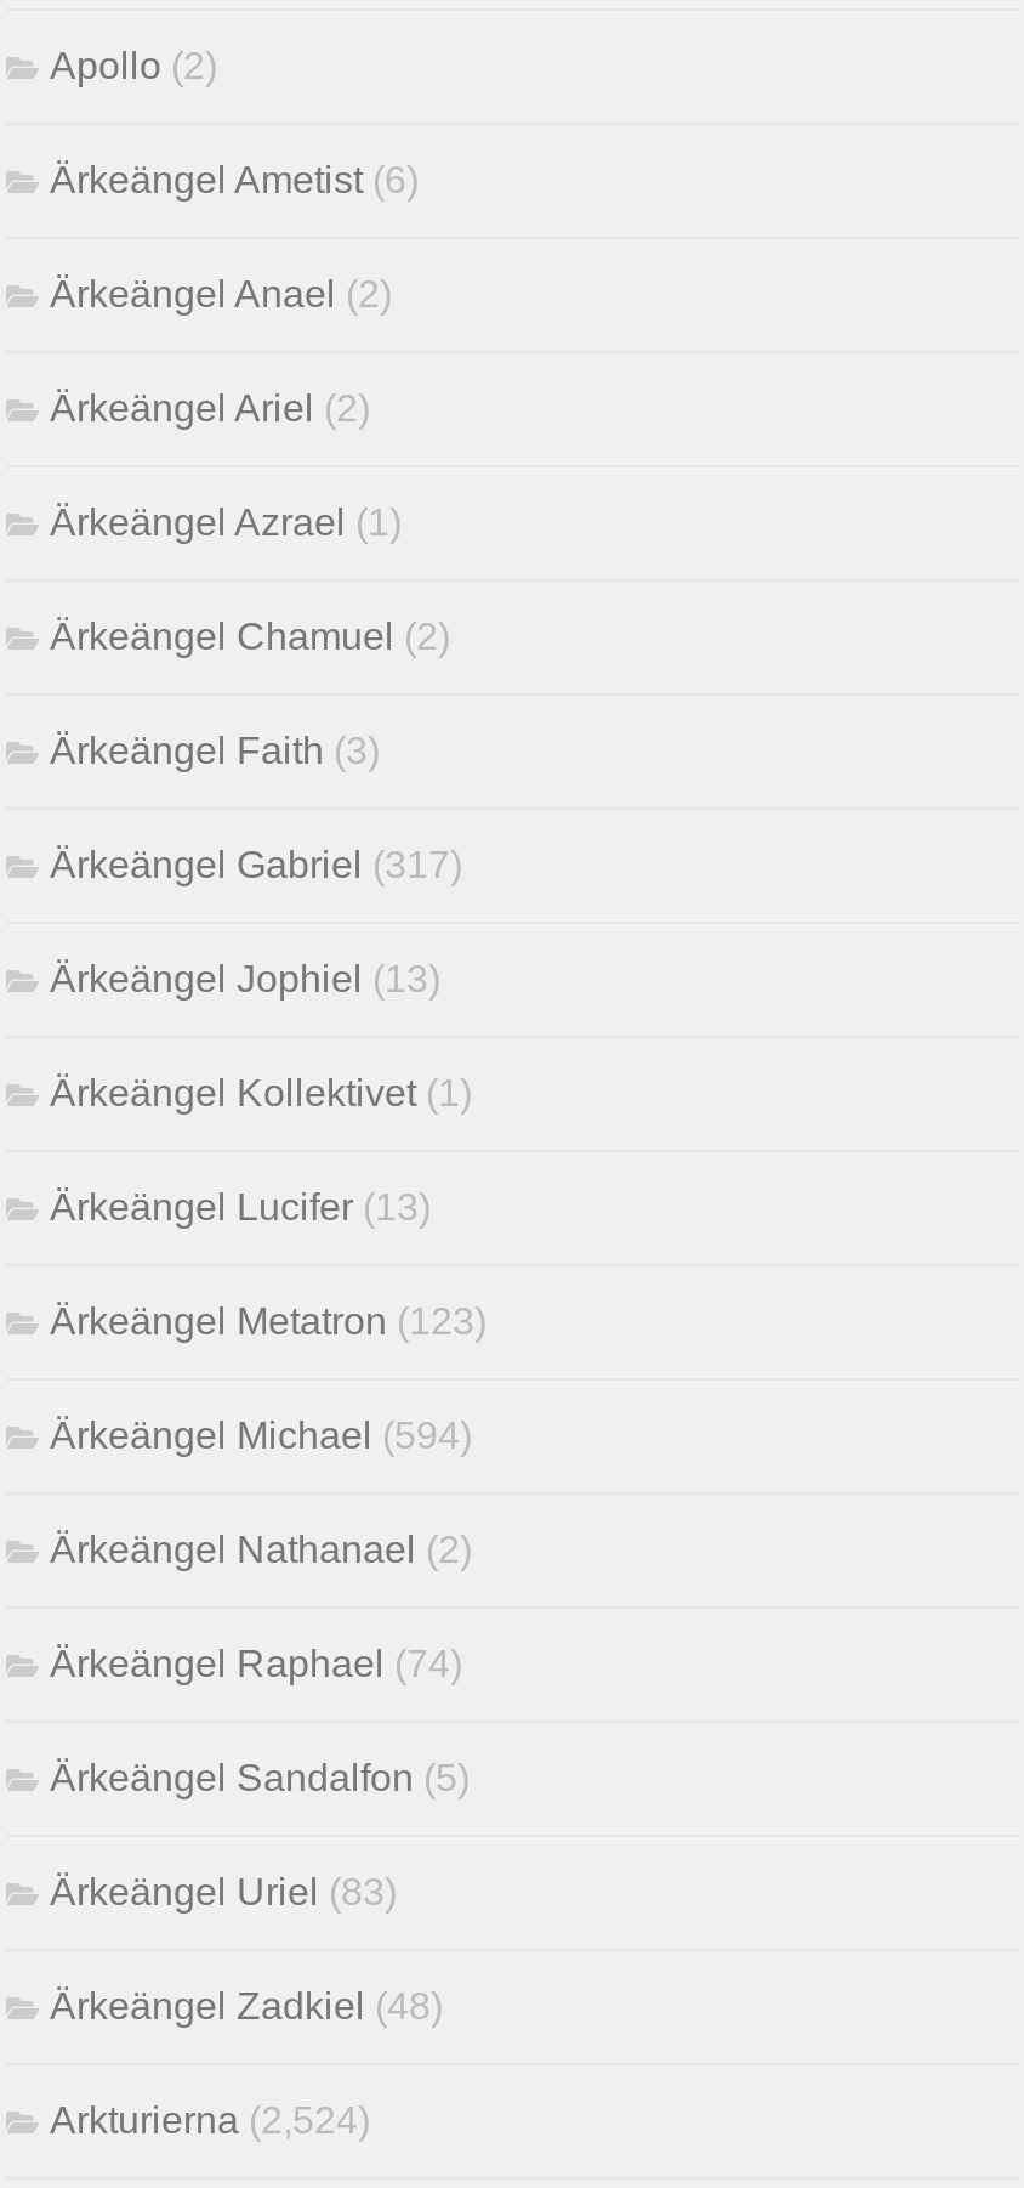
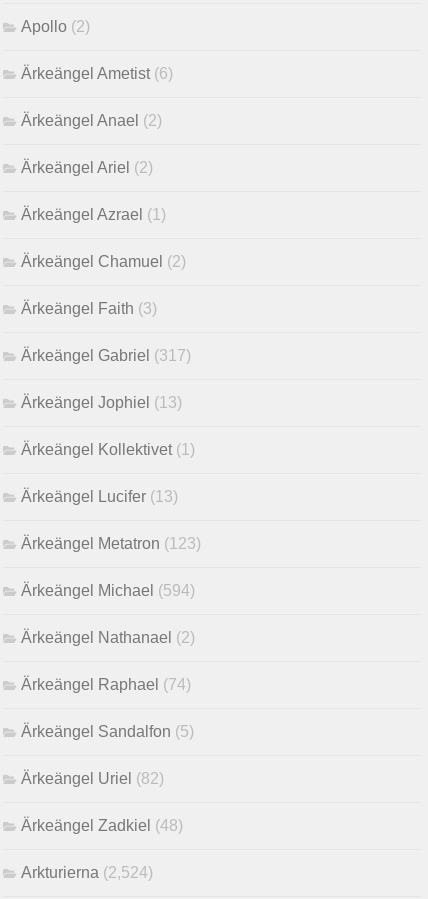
- Ärkeängel Uriel (83)
+ Ärkeängel Uriel (82)
